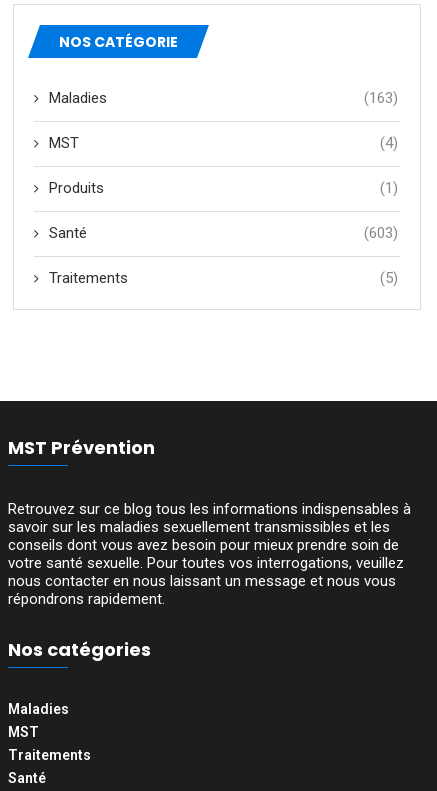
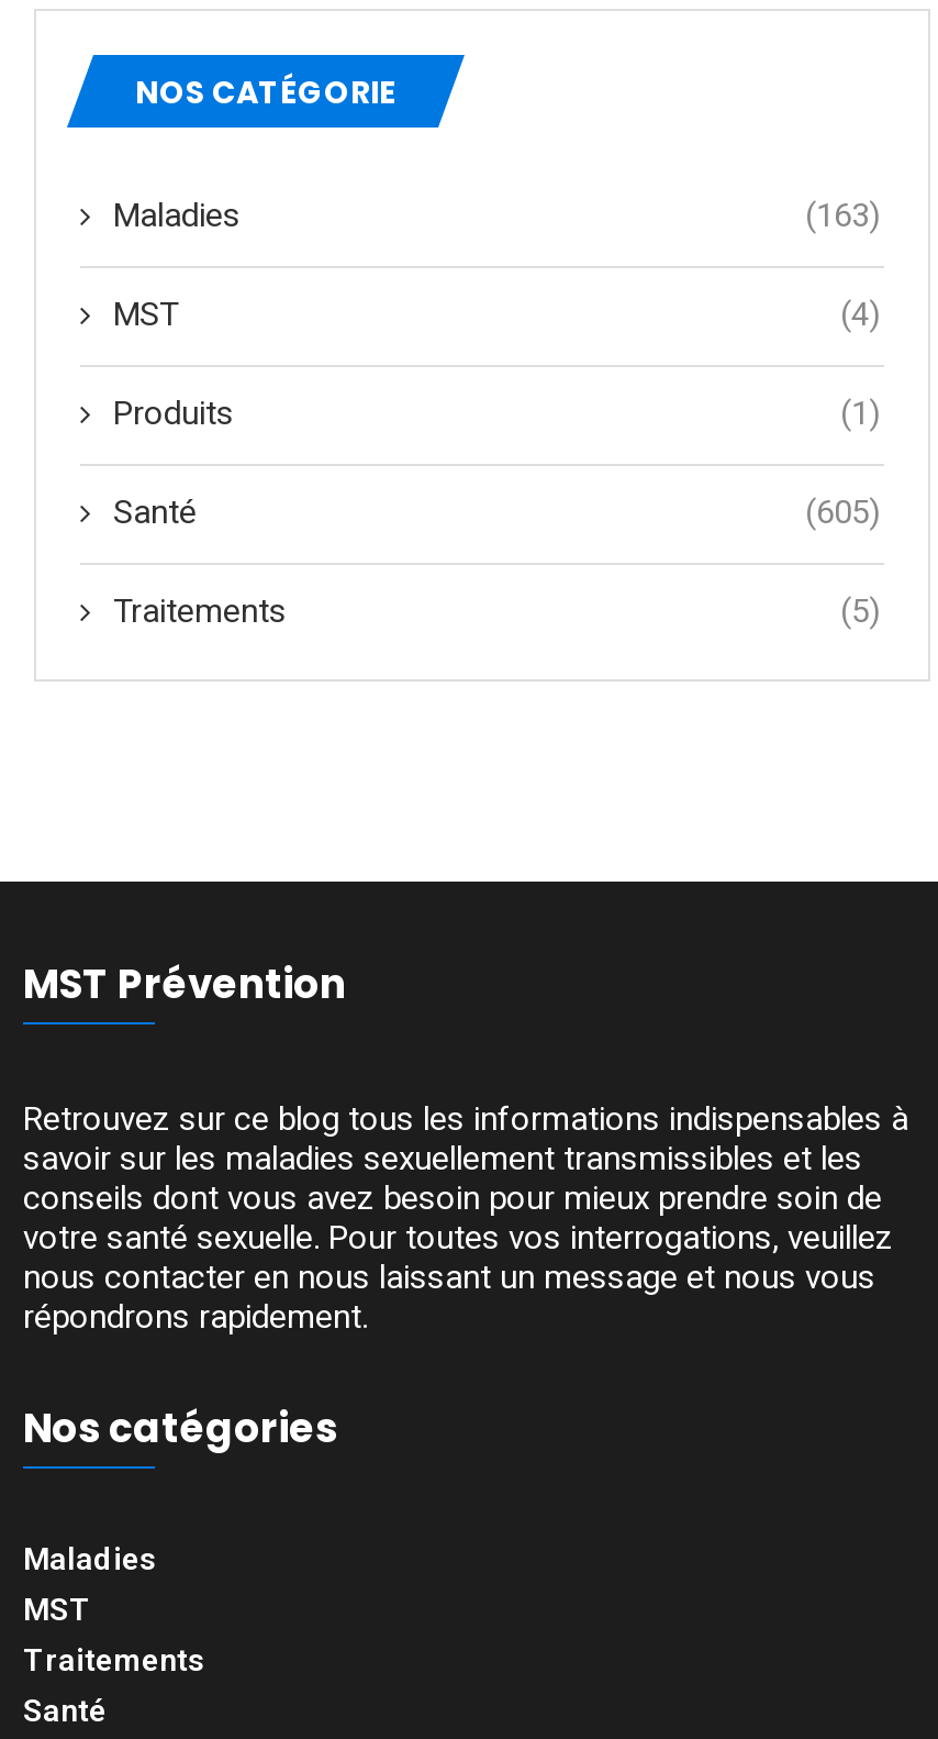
- (603)
+ (605)
